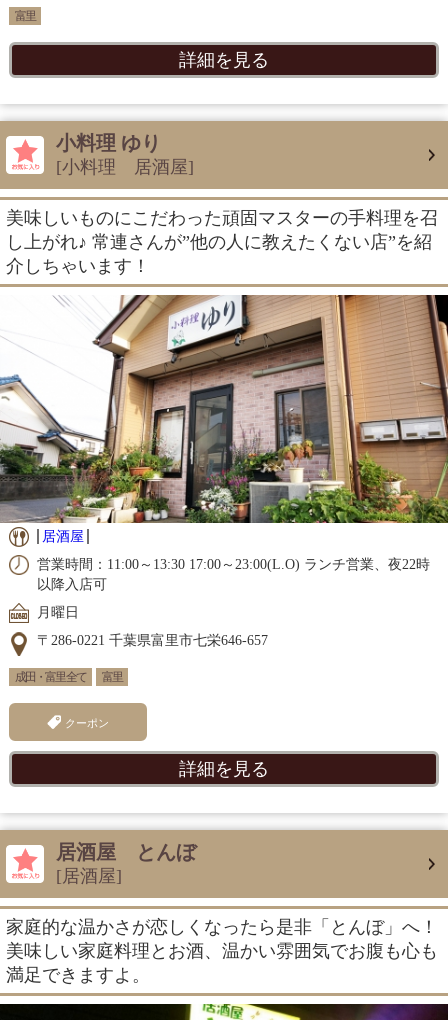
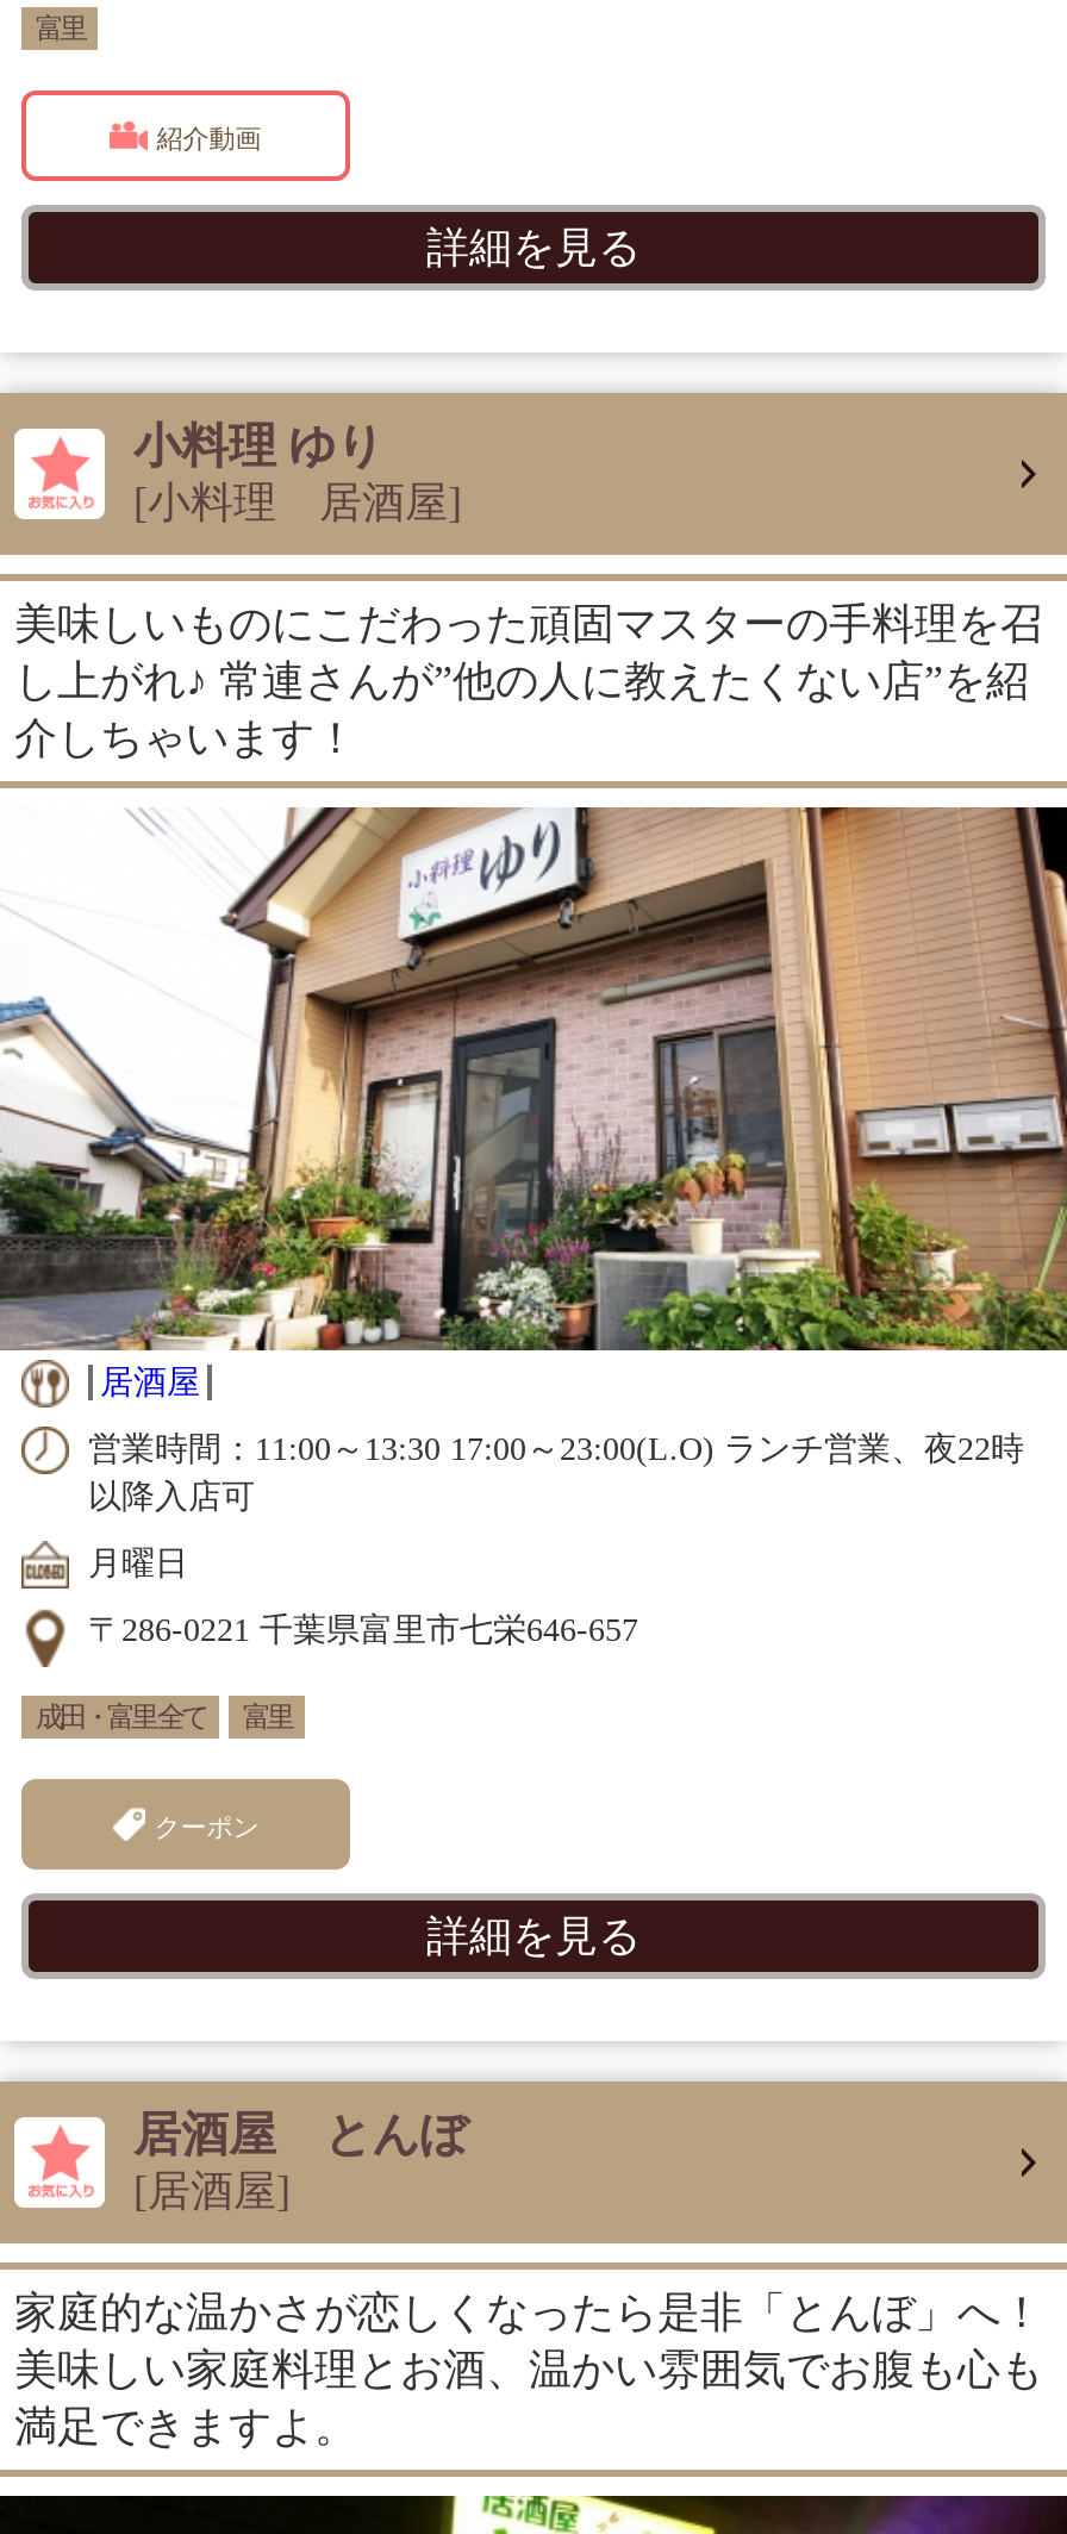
+ 紹介動画
